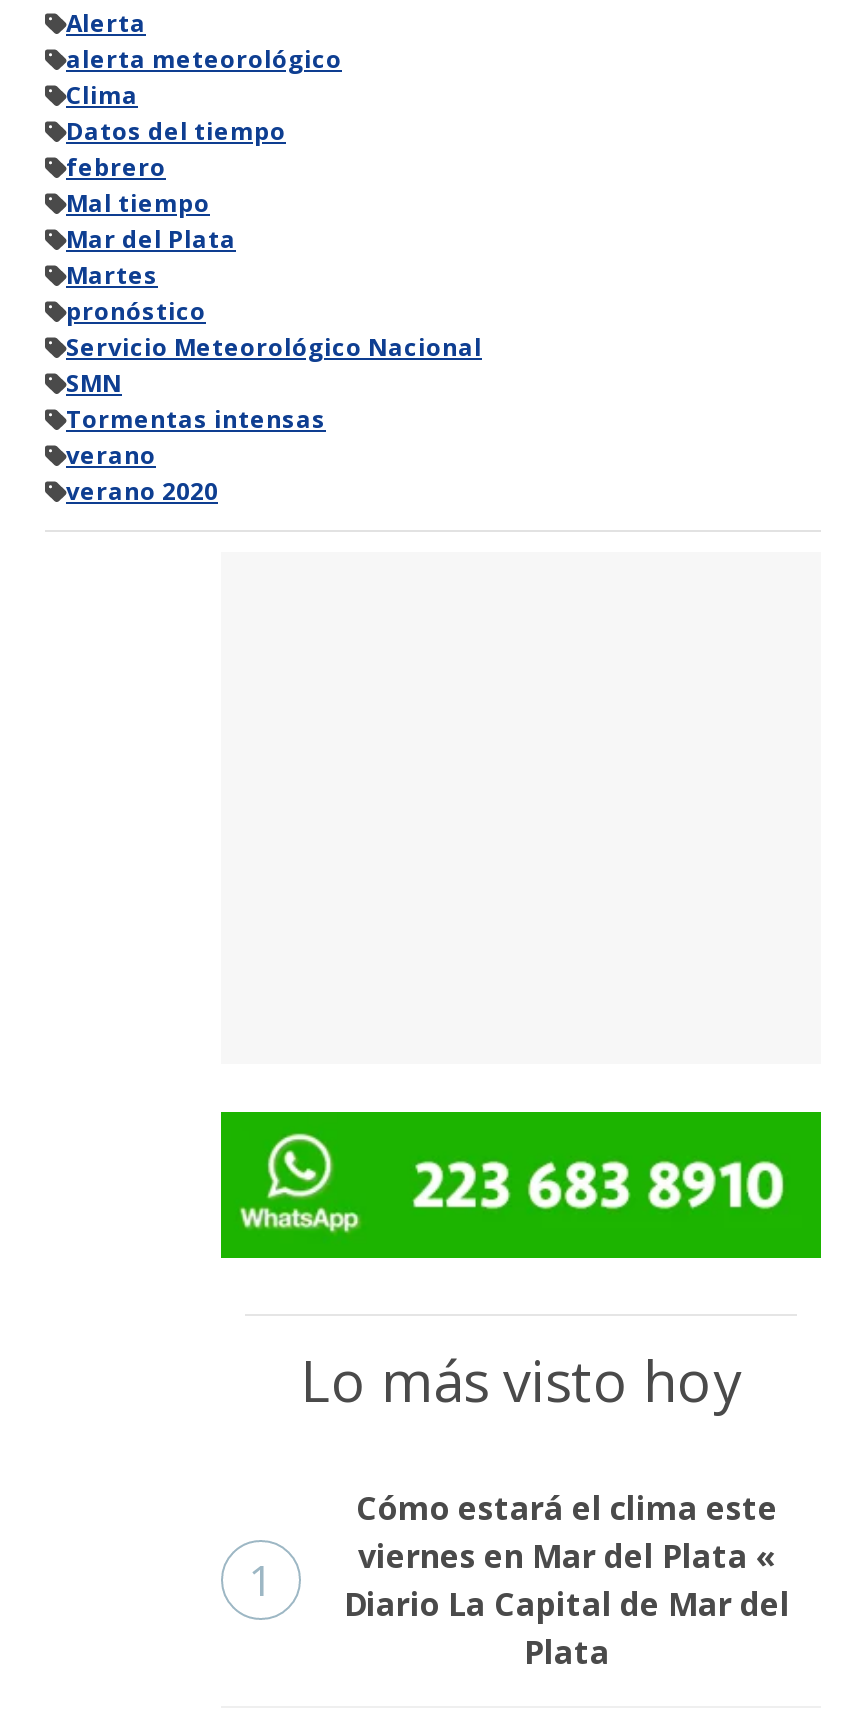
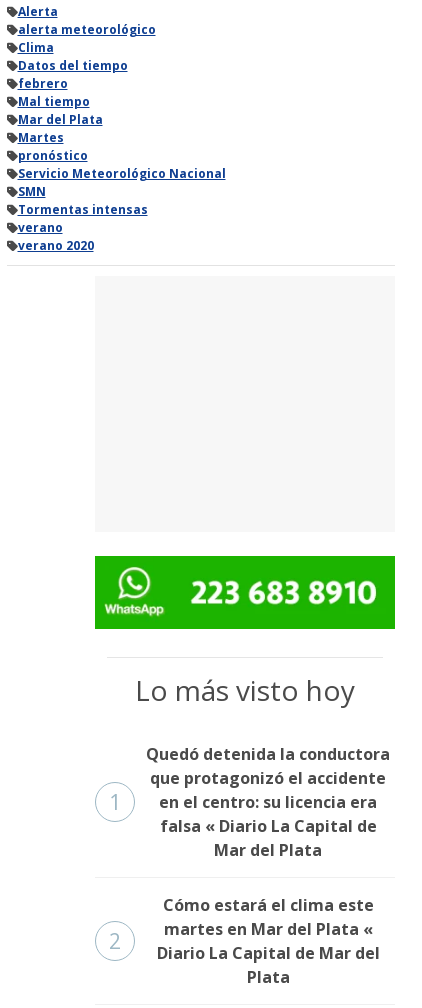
+ Quedó detenida la conductora
+ que protagonizó el accidente
+ en el centro: su licencia era
+ falsa « Diario La Capital de
+ Mar del Plata
+ 2

- viernes en Mar del Plata «
+ martes en Mar del Plata «
